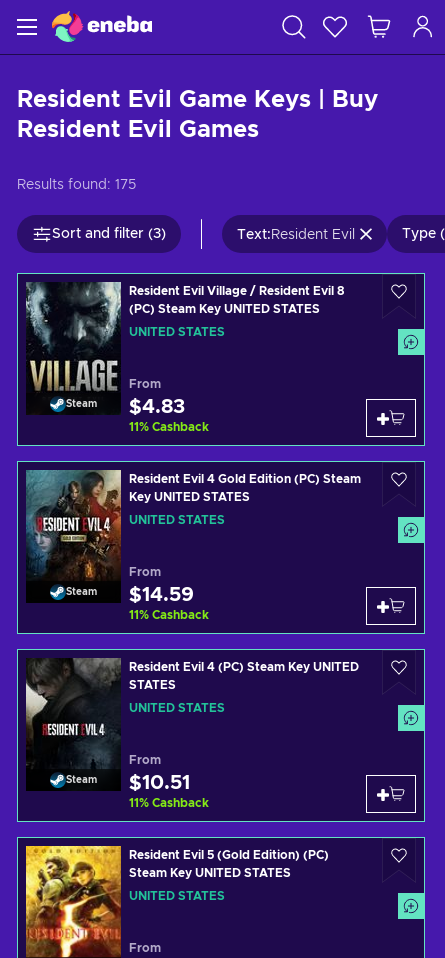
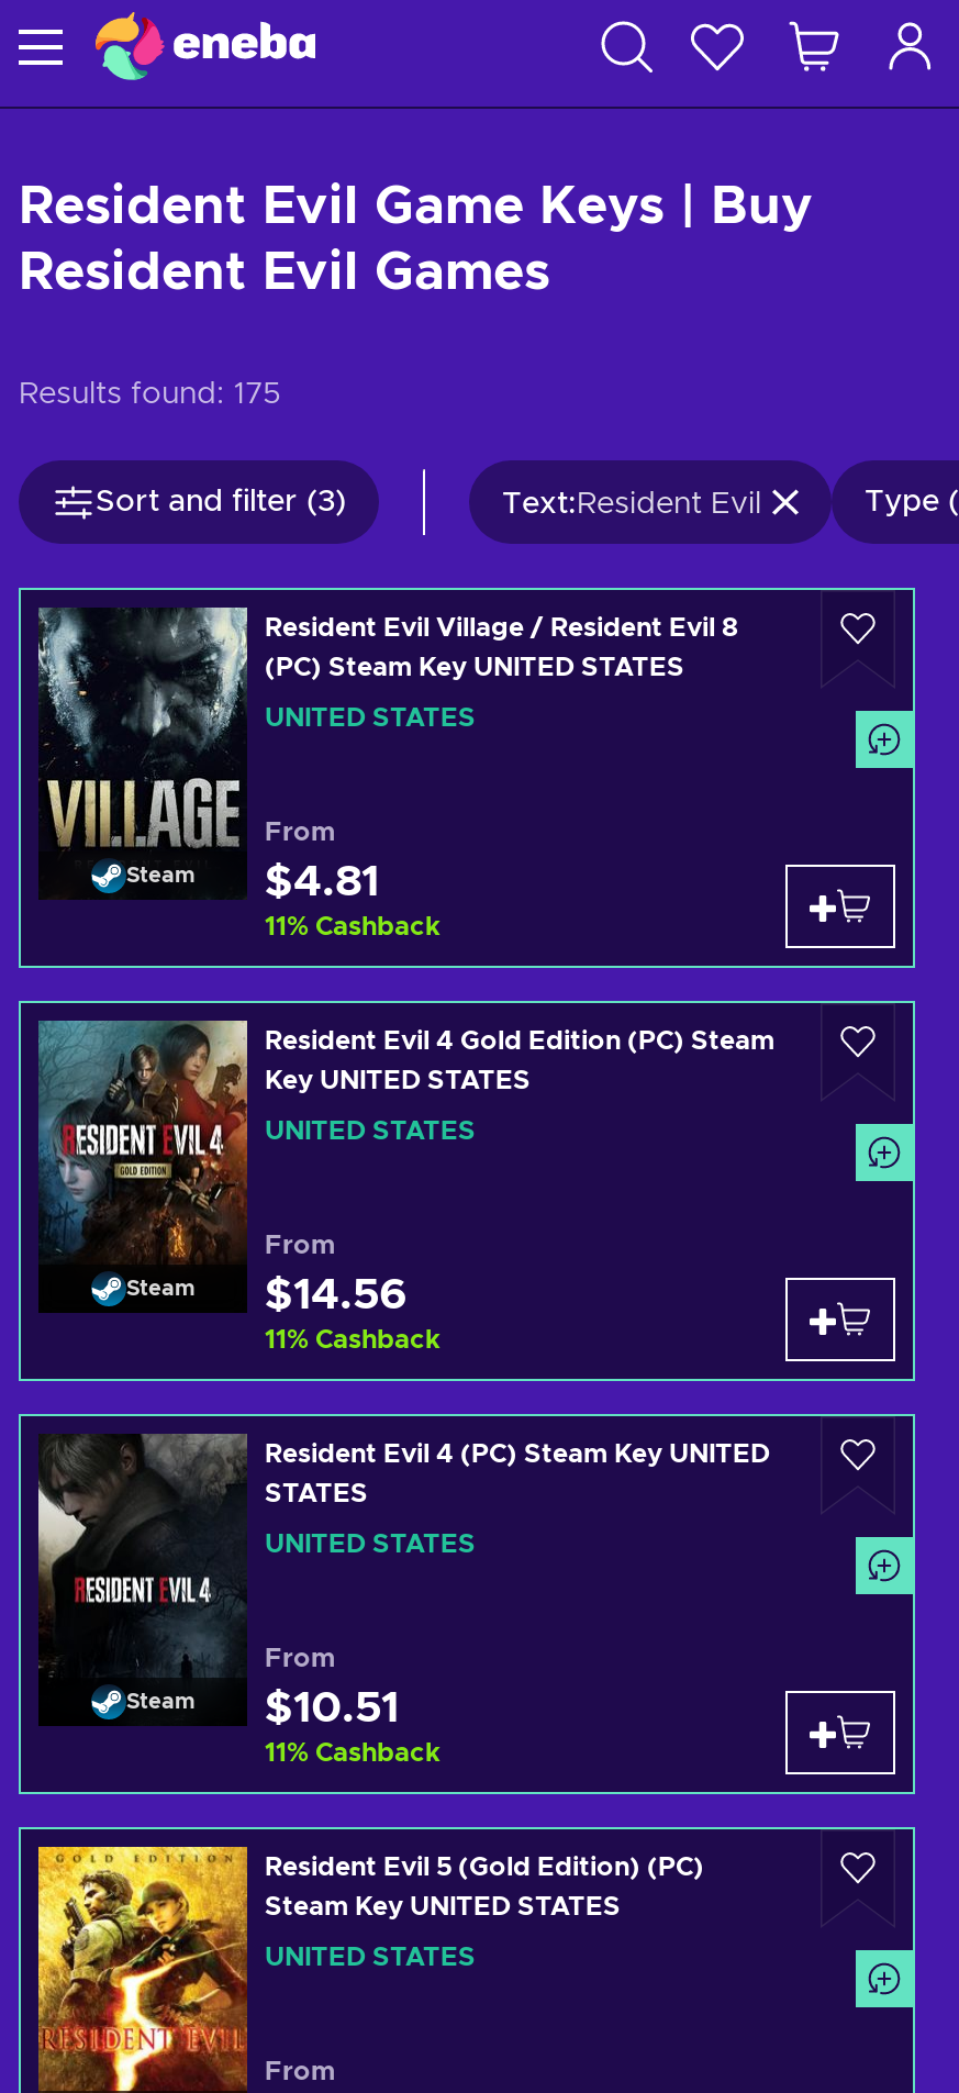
- $4.83
+ $4.81

- $14.59
+ $14.56
